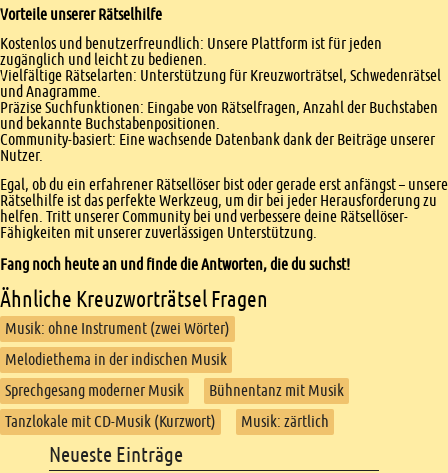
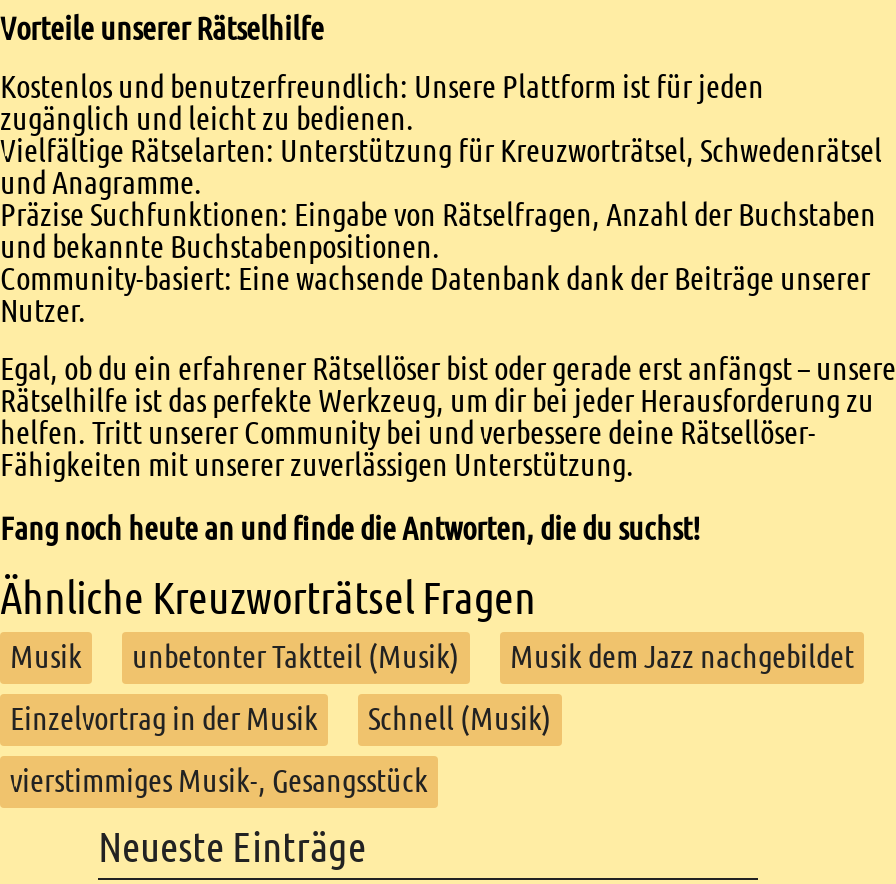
- Musik: ohne Instrument (zwei Wörter)
- Melodiethema in der indischen Musik
- Sprechgesang moderner Musik
- Bühnentanz mit Musik
- Tanzlokale mit CD-Musik (Kurzwort)
- Musik: zärtlich
+ Musik
+ unbetonter Taktteil (Musik)
+ Musik dem Jazz nachgebildet
+ Einzelvortrag in der Musik
+ Schnell (Musik)
+ vierstimmiges Musik-, Gesangsstück
